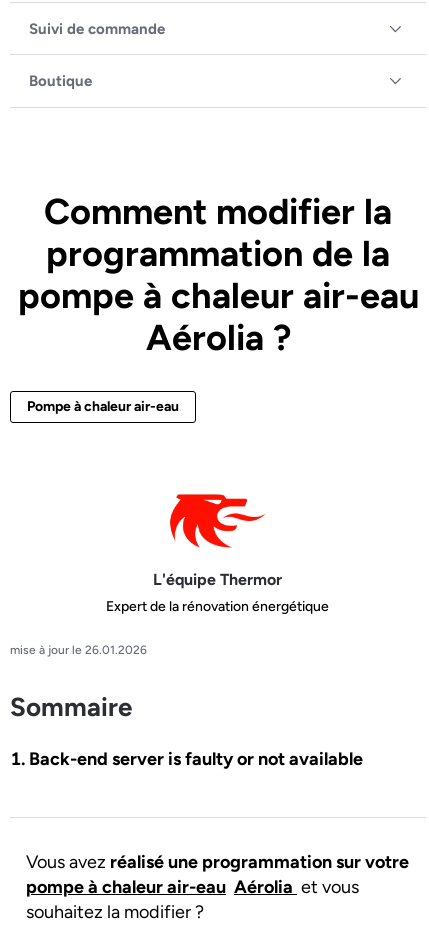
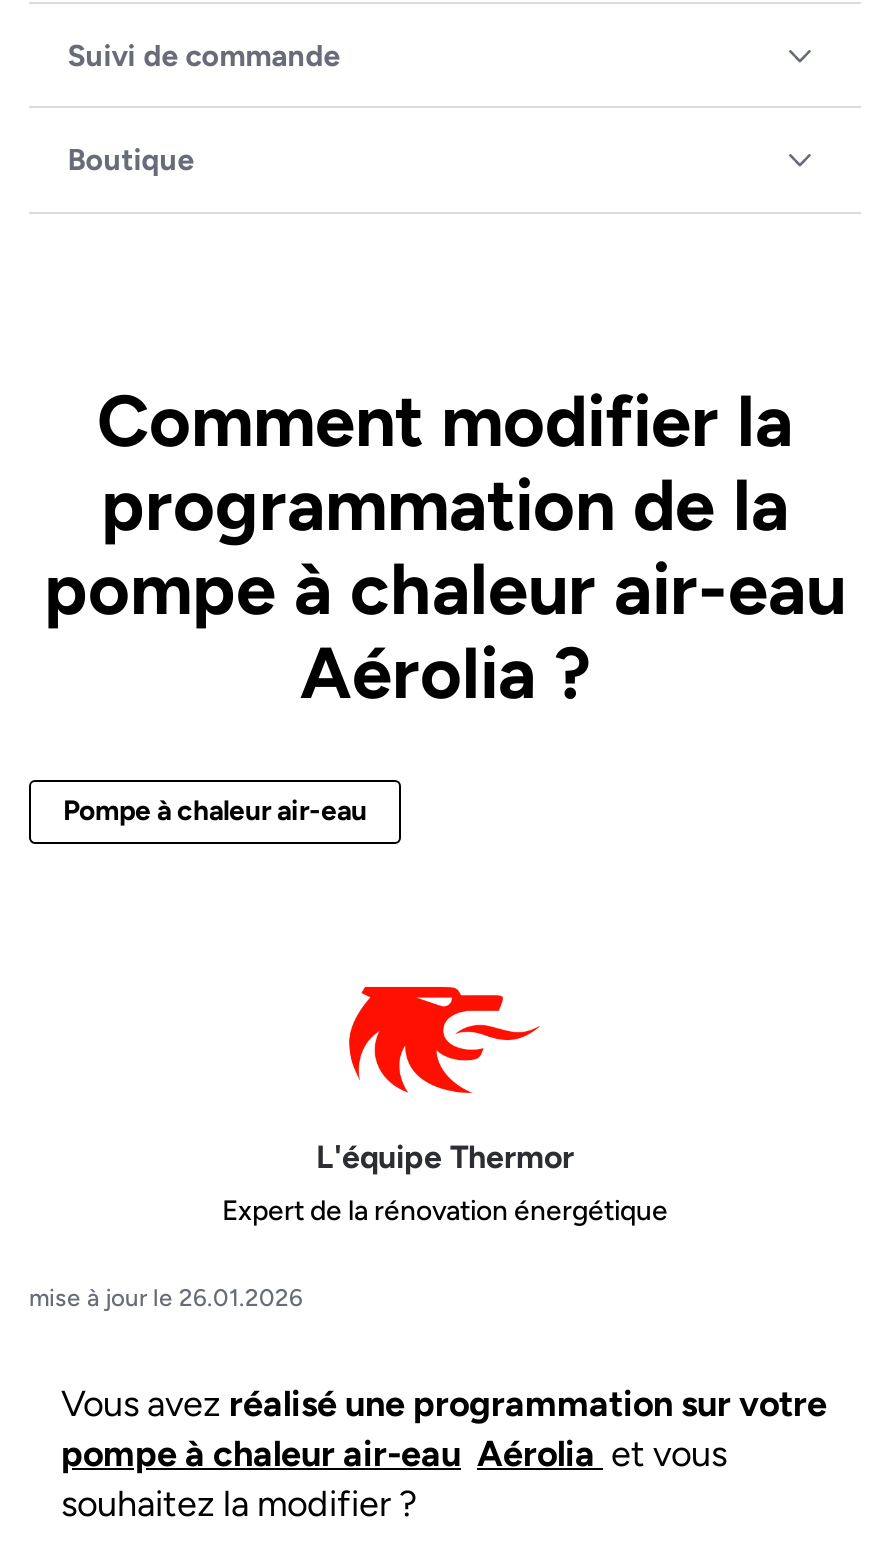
- Sommaire
- Back-end server is faulty or not available
